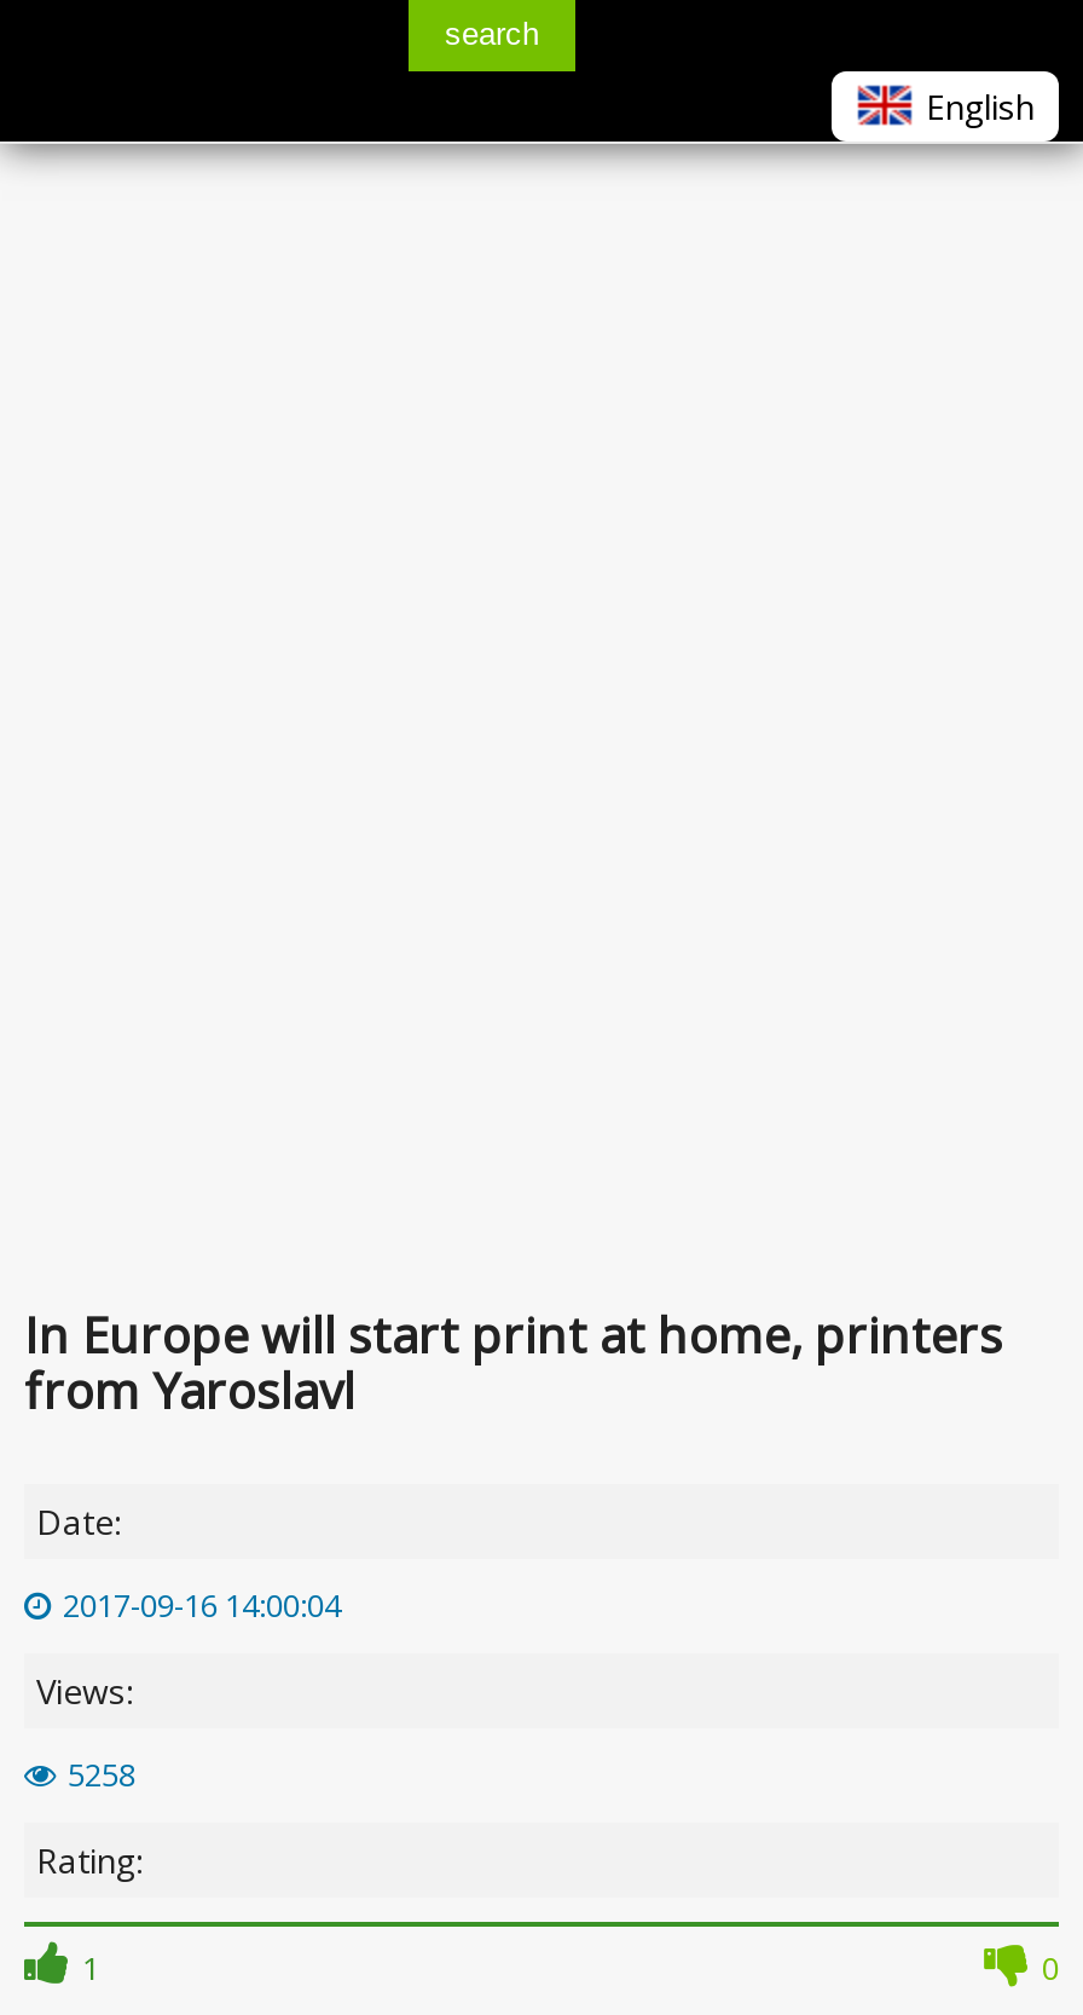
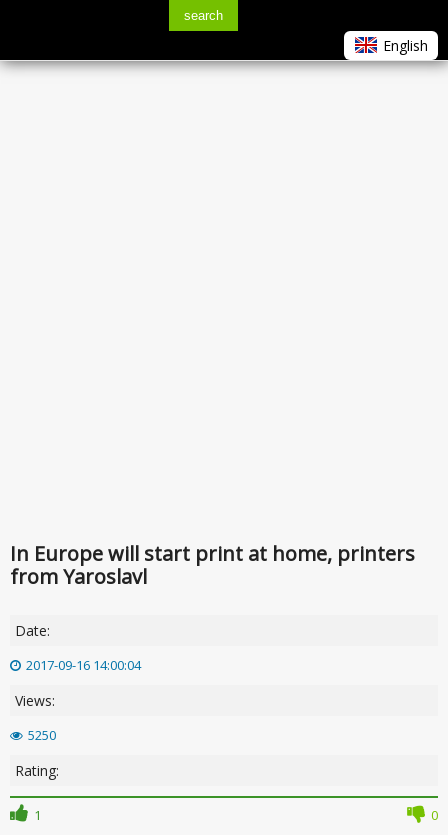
- 5258
+ 5250
